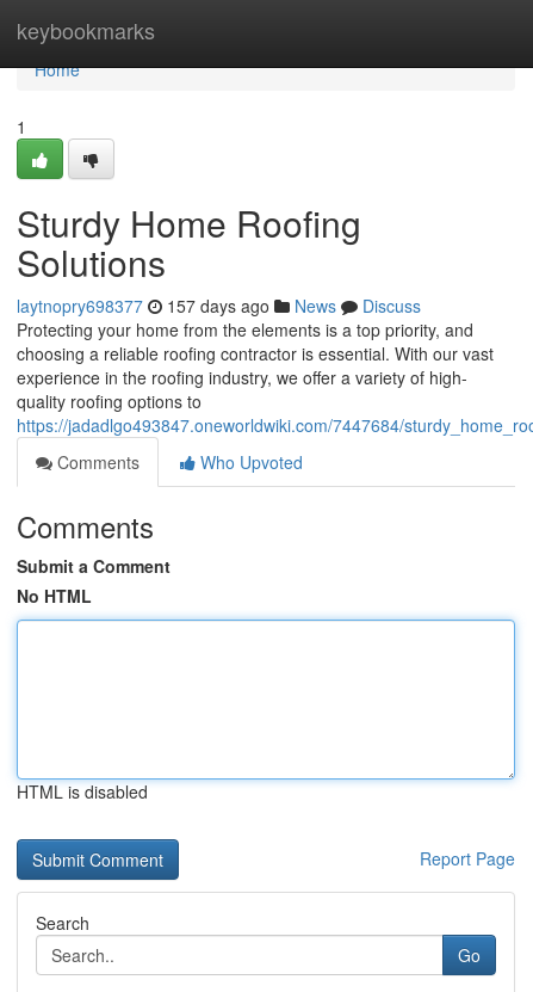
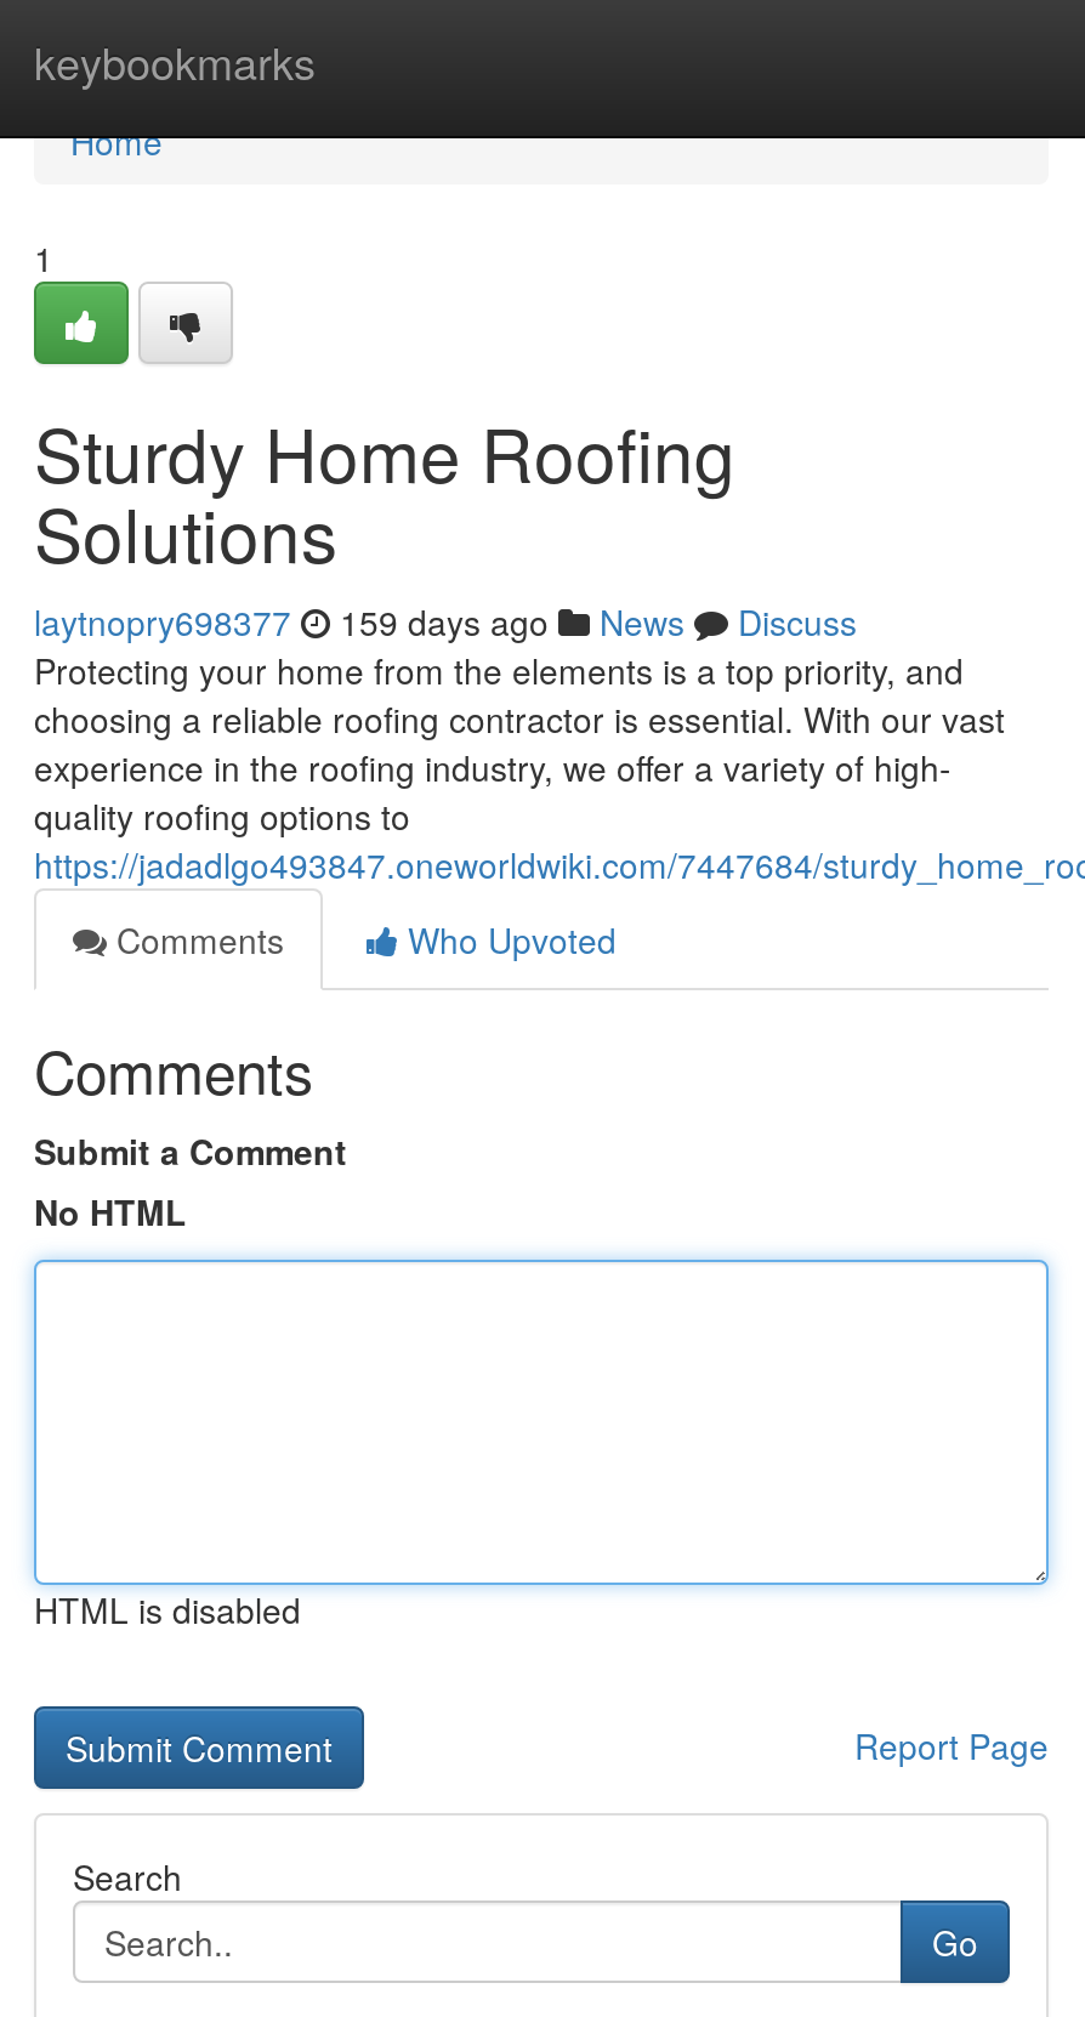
- laytnopry698377 157 days ago News Discuss
+ laytnopry698377 159 days ago News Discuss
